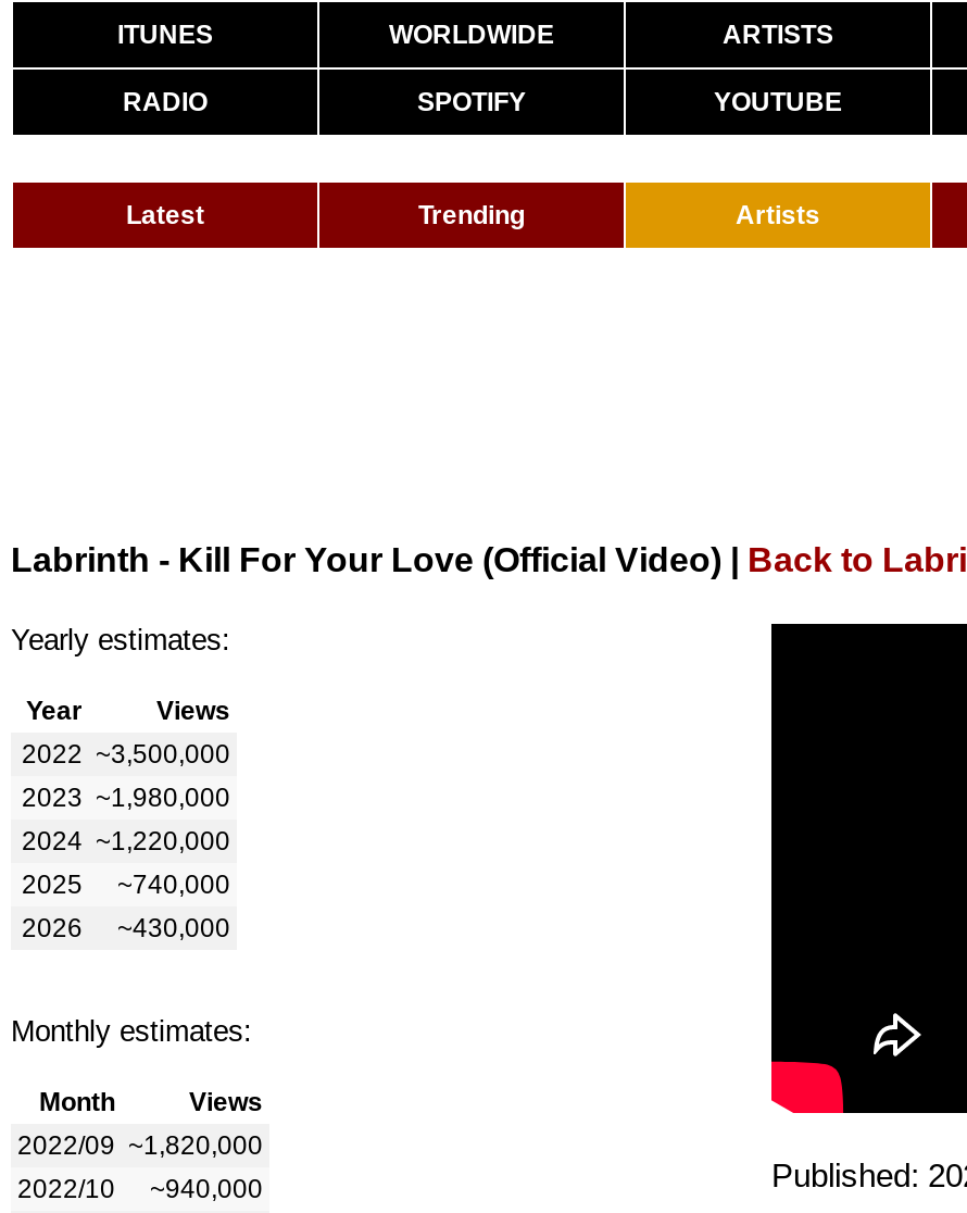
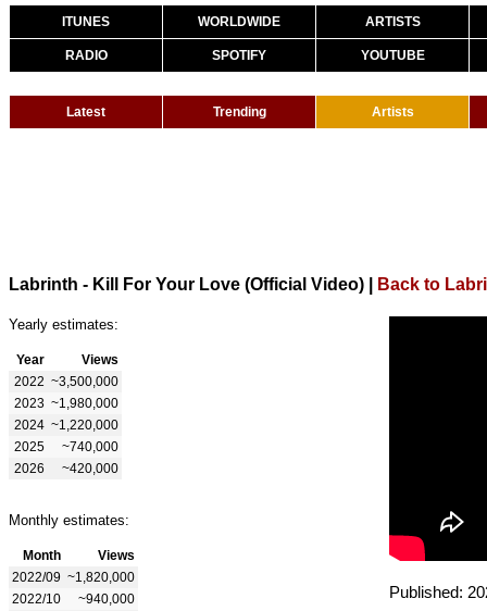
- 2026 ~430,000
+ 2026 ~420,000
